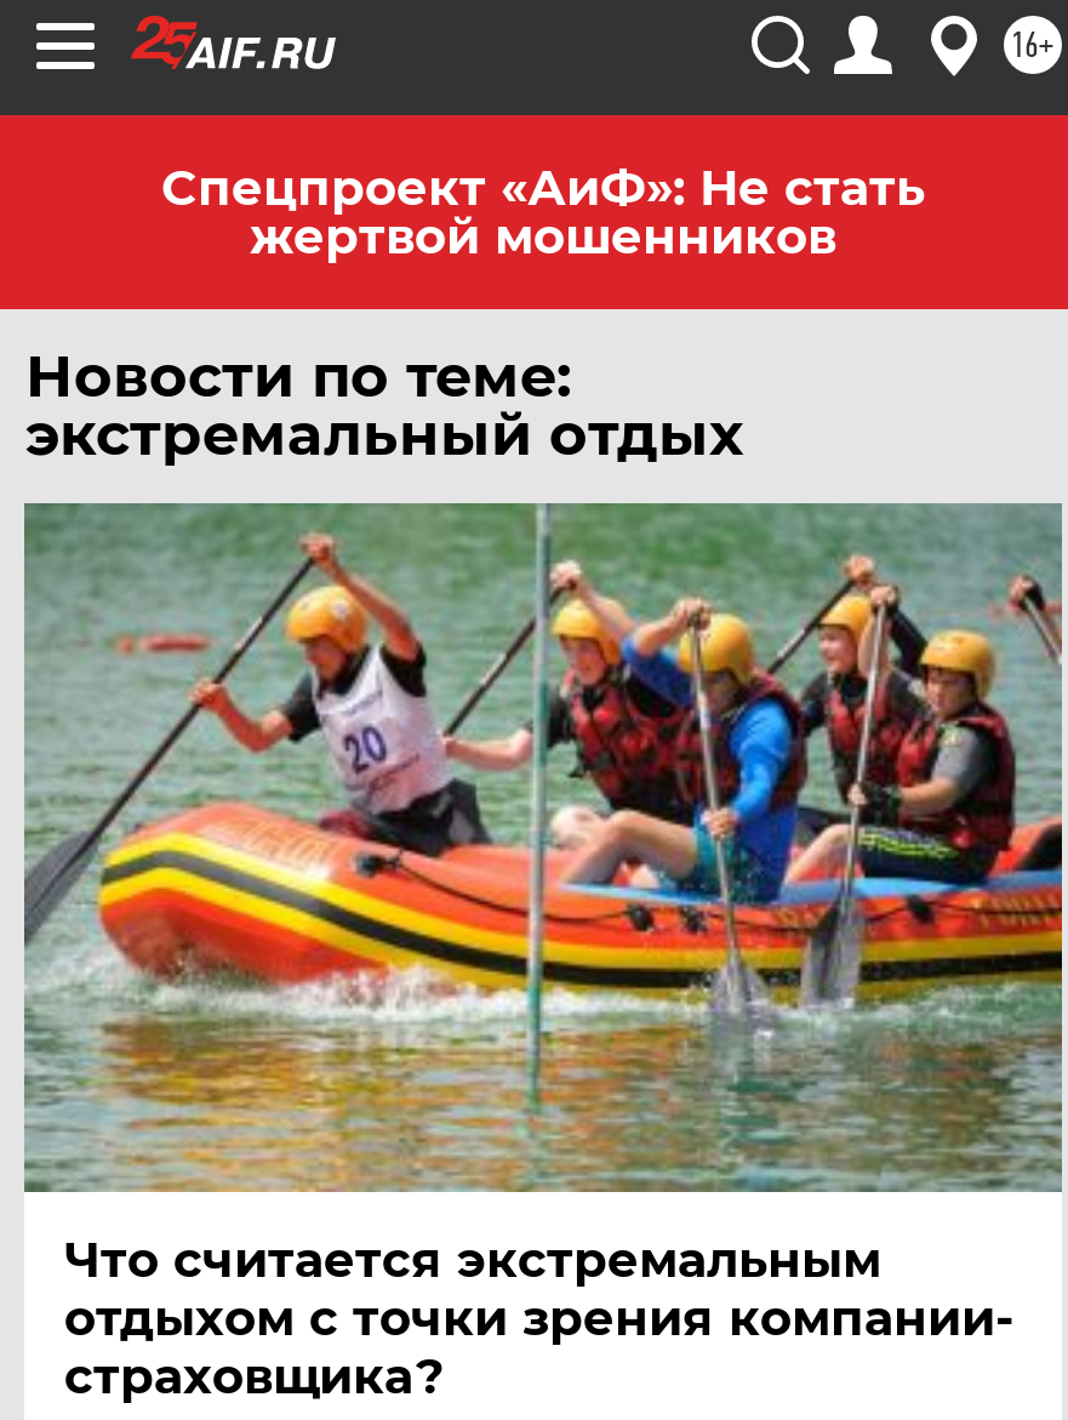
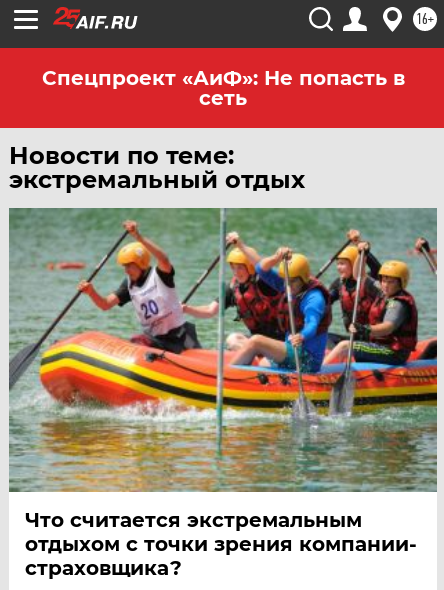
- Спецпроект «АиФ»: Не стать
- жертвой мошенников
+ Спецпроект «АиФ»: Не попасть в
+ сеть
